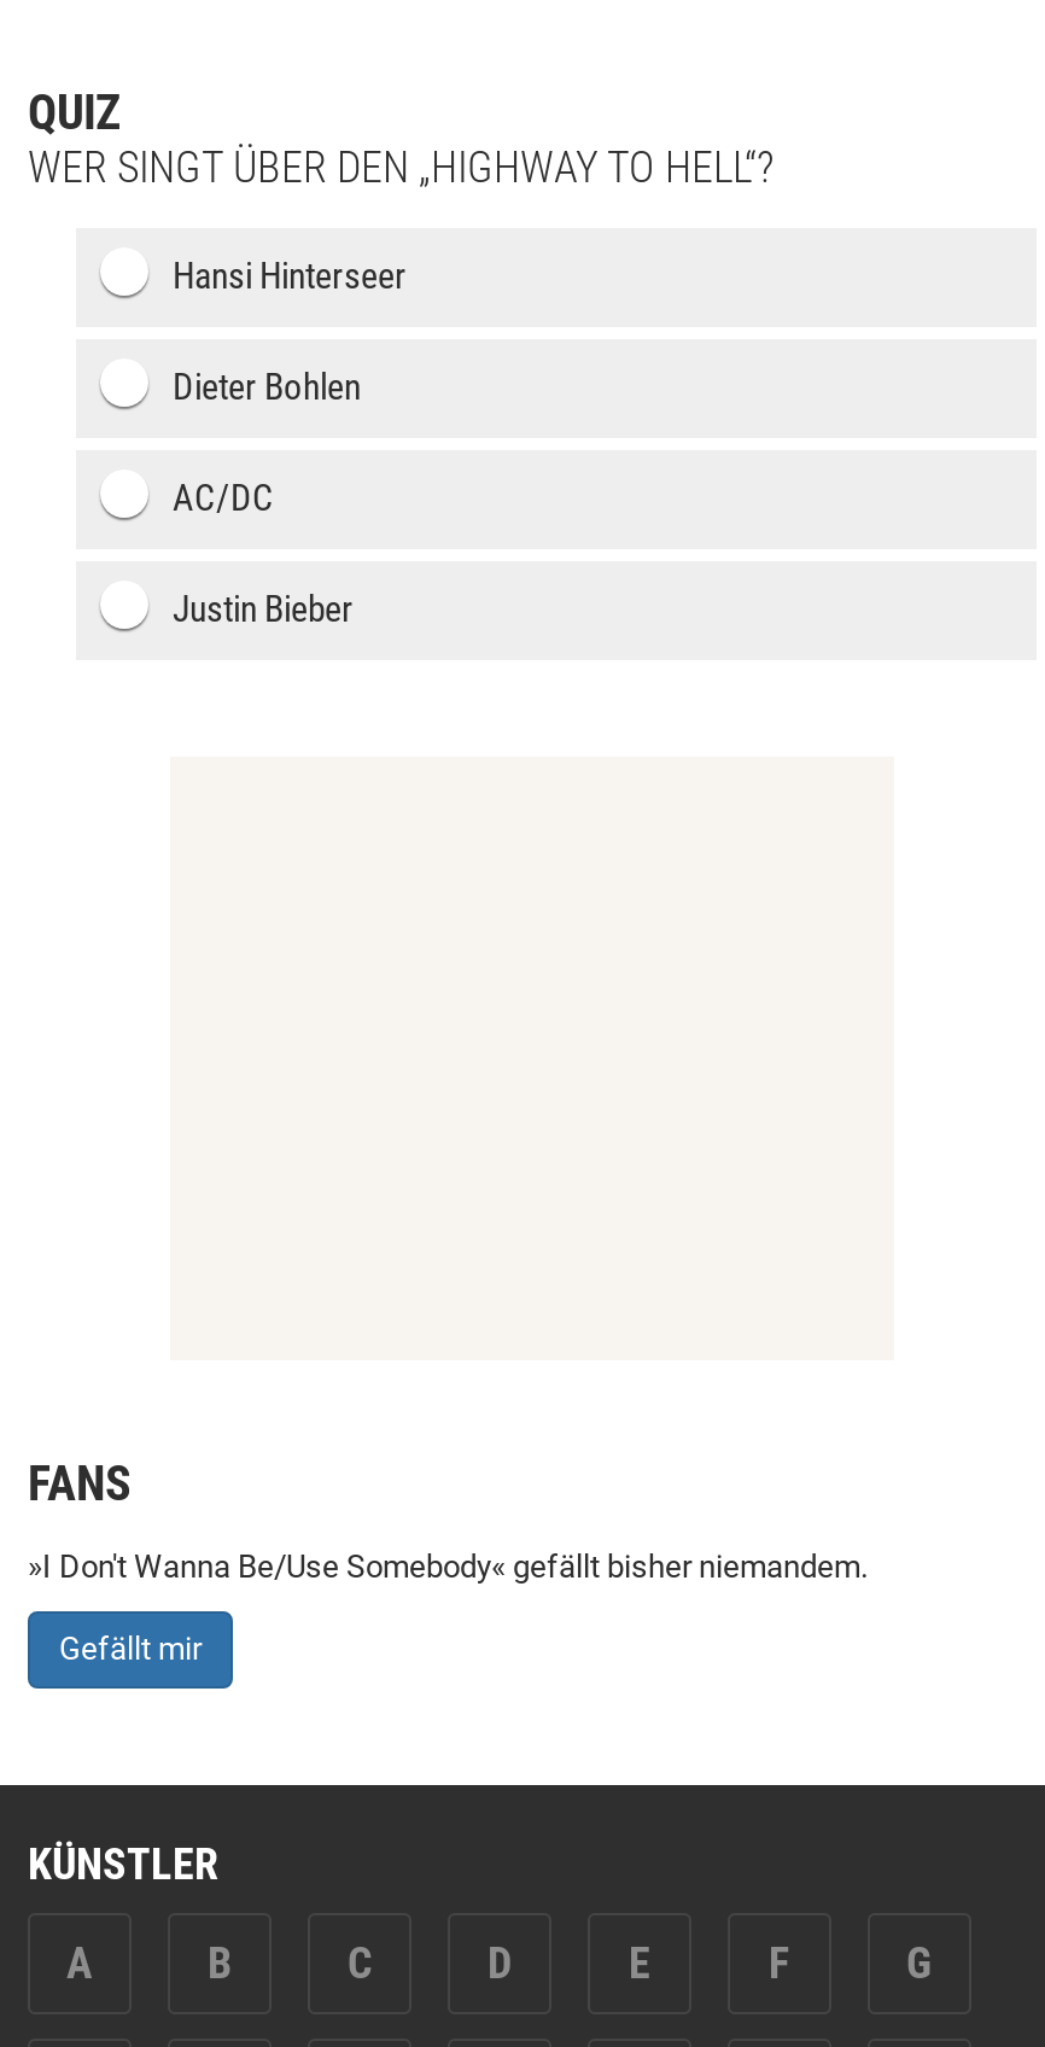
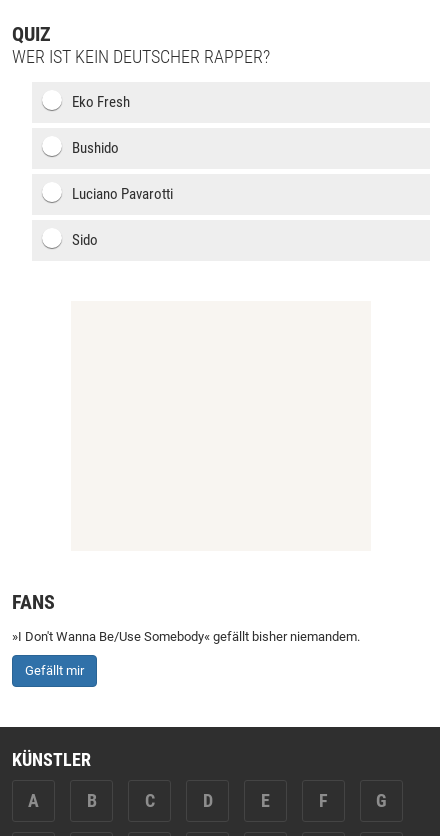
- WER SINGT ÜBER DEN „HIGHWAY TO HELL“?
+ WER IST KEIN DEUTSCHER RAPPER?

- Hansi Hinterseer
+ Eko Fresh

- Dieter Bohlen
+ Bushido

- AC/DC
+ Luciano Pavarotti

- Justin Bieber
+ Sido
